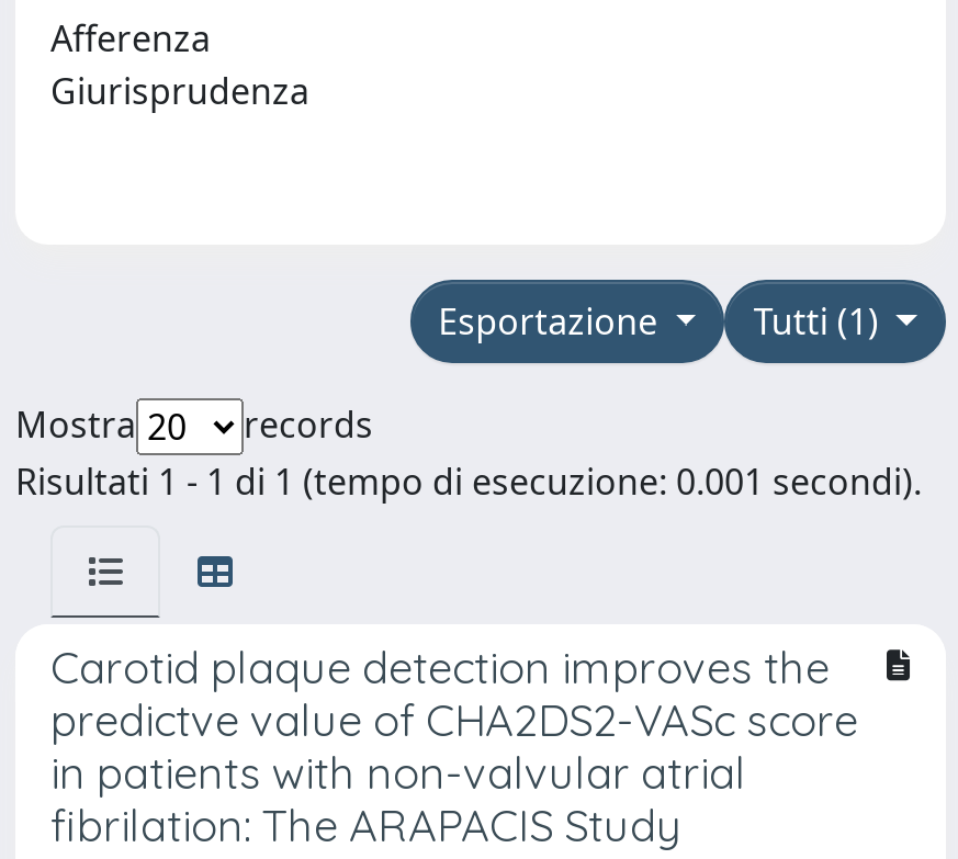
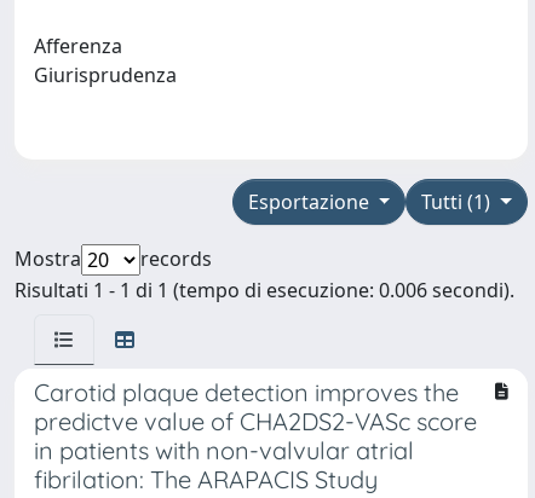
- Risultati 1 - 1 di 1 (tempo di esecuzione: 0.001 secondi).
+ Risultati 1 - 1 di 1 (tempo di esecuzione: 0.006 secondi).
